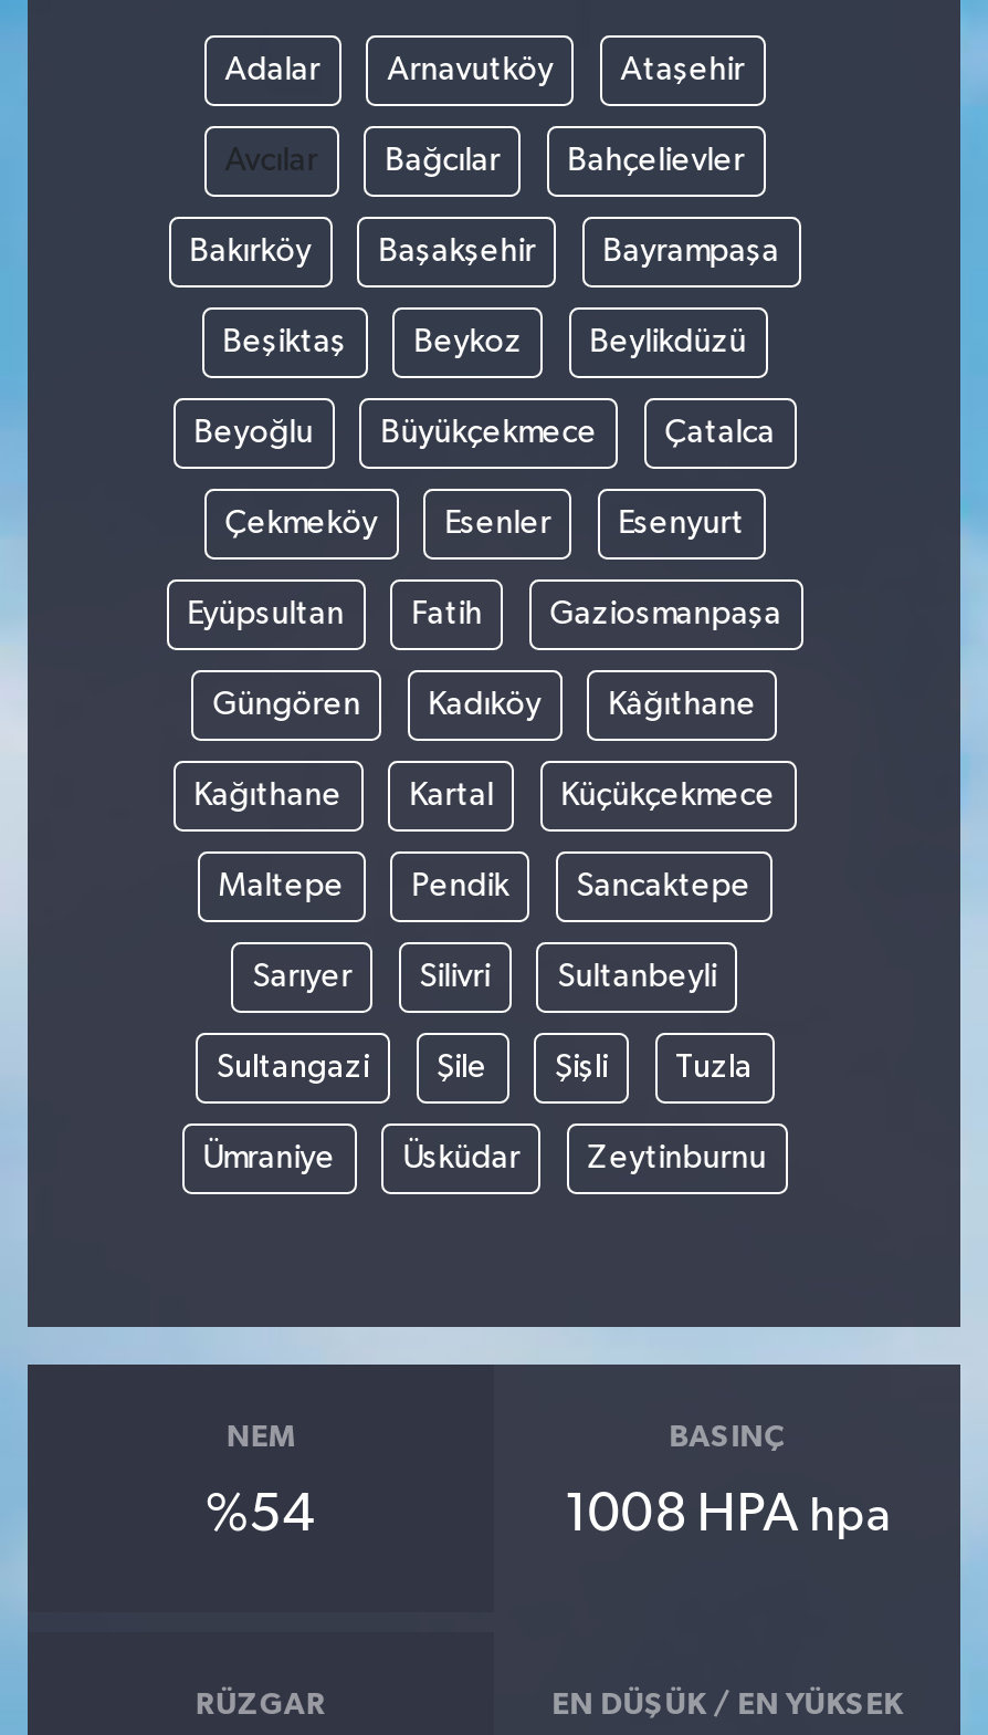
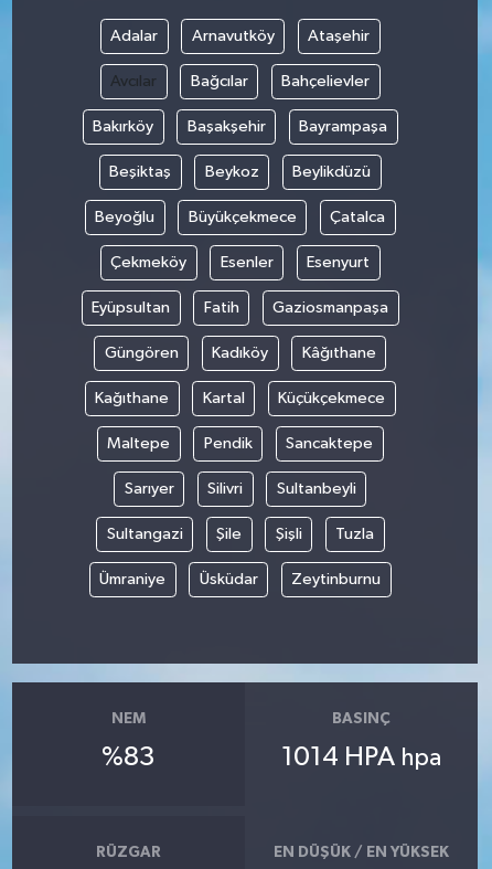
- %54
+ %83

- 1008 HPA hpa
+ 1014 HPA hpa
